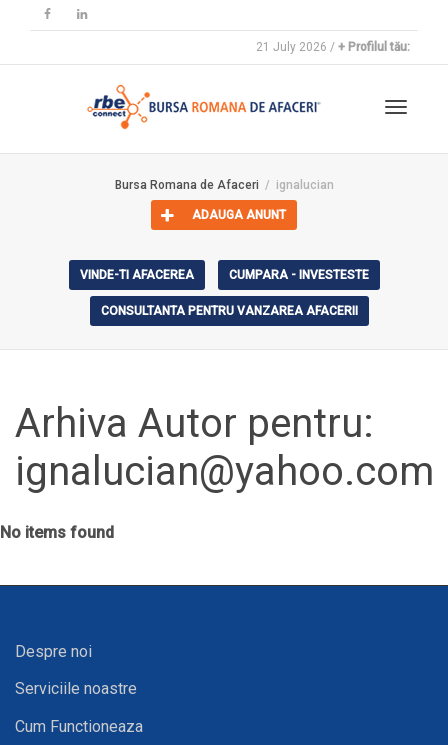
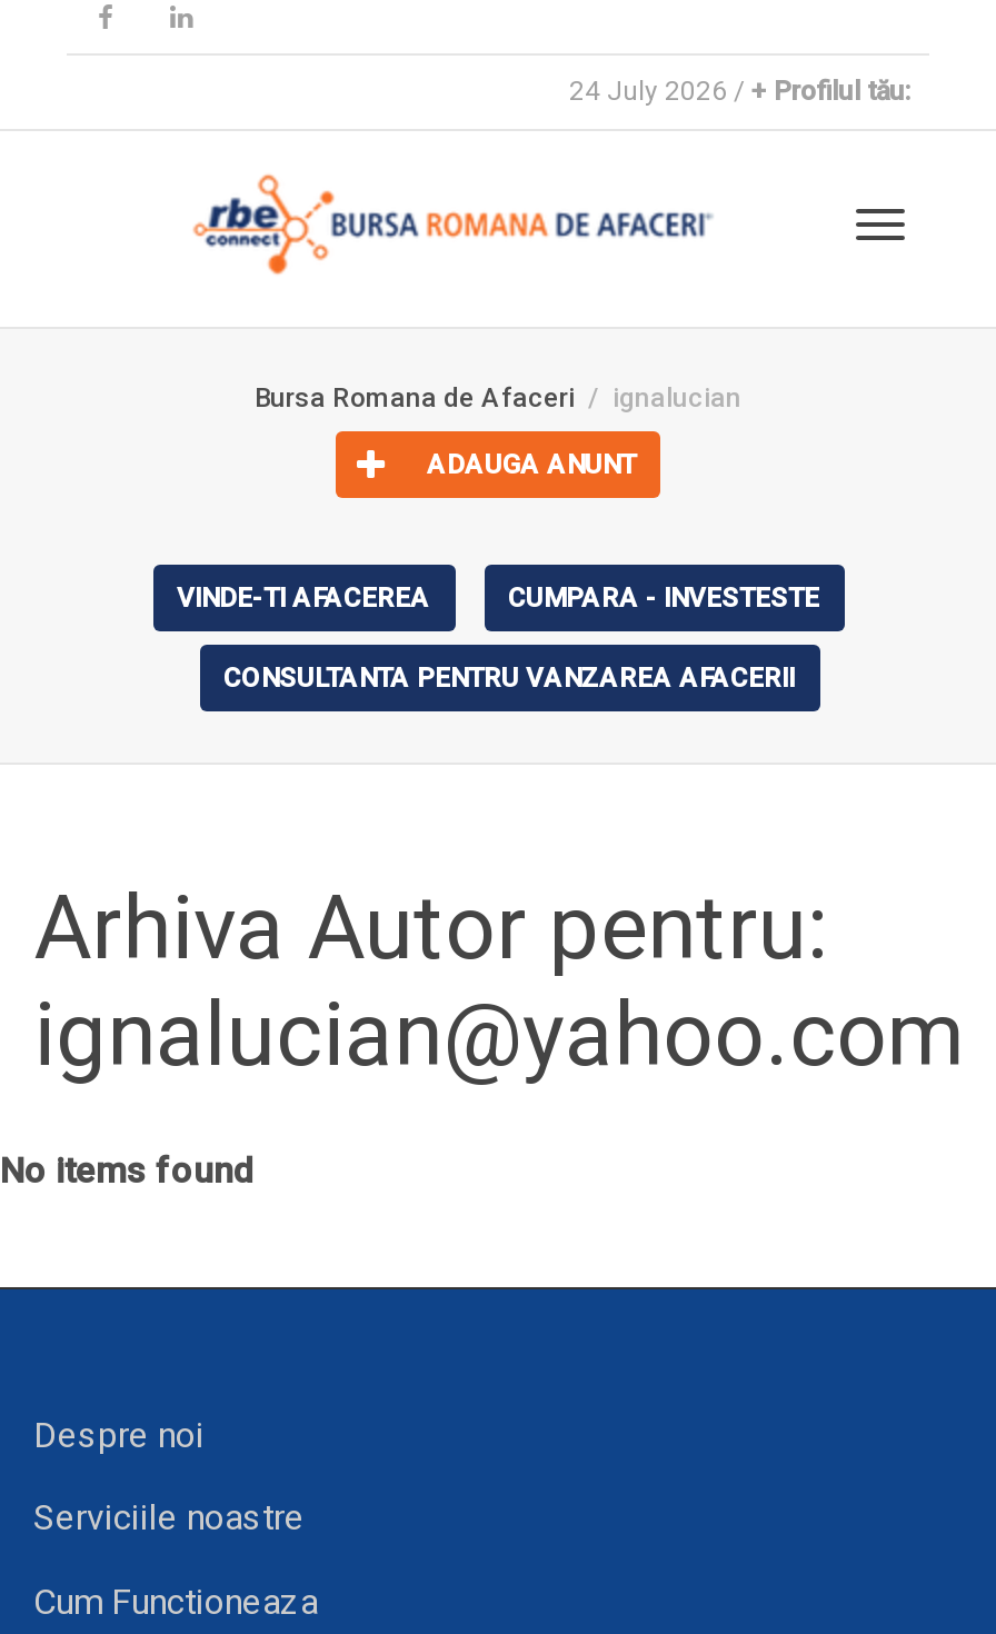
- 21 July 2026 / + Profilul tău:
+ 24 July 2026 / + Profilul tău:
